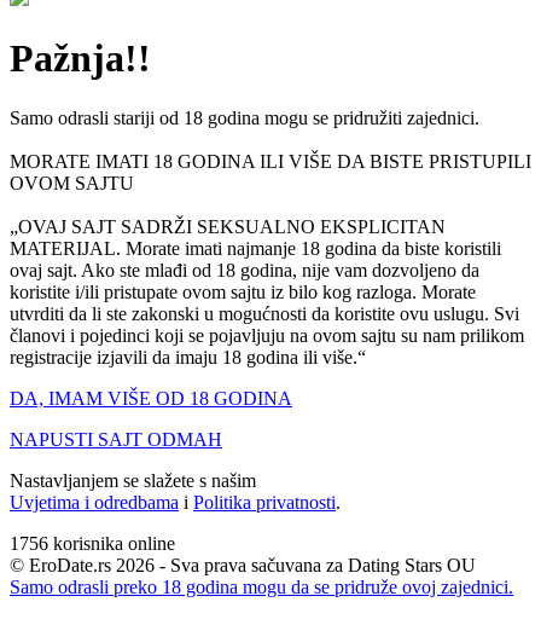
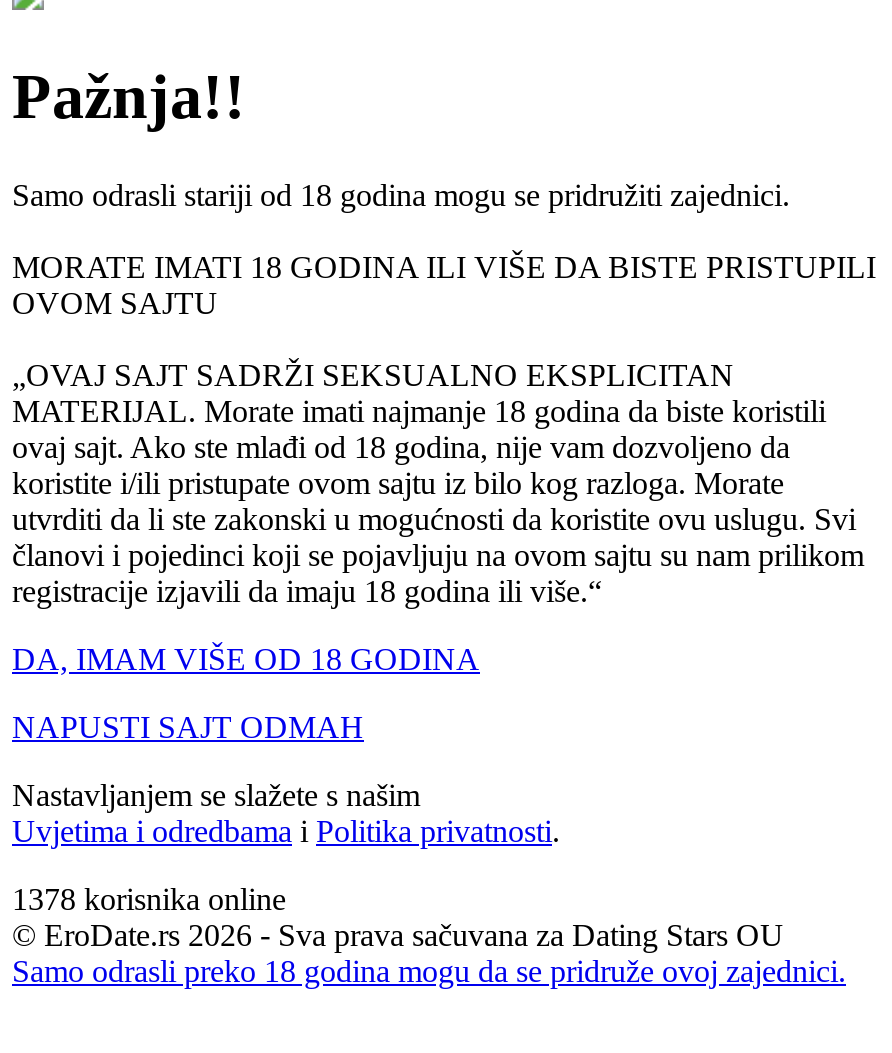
- 1756 korisnika online
+ 1378 korisnika online
